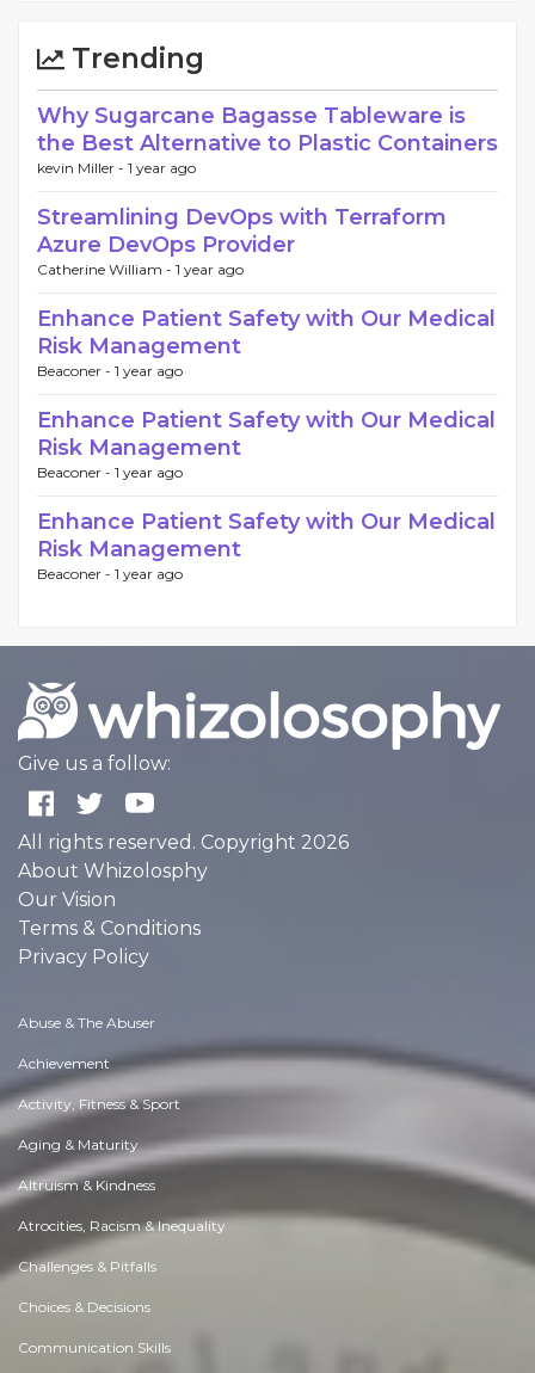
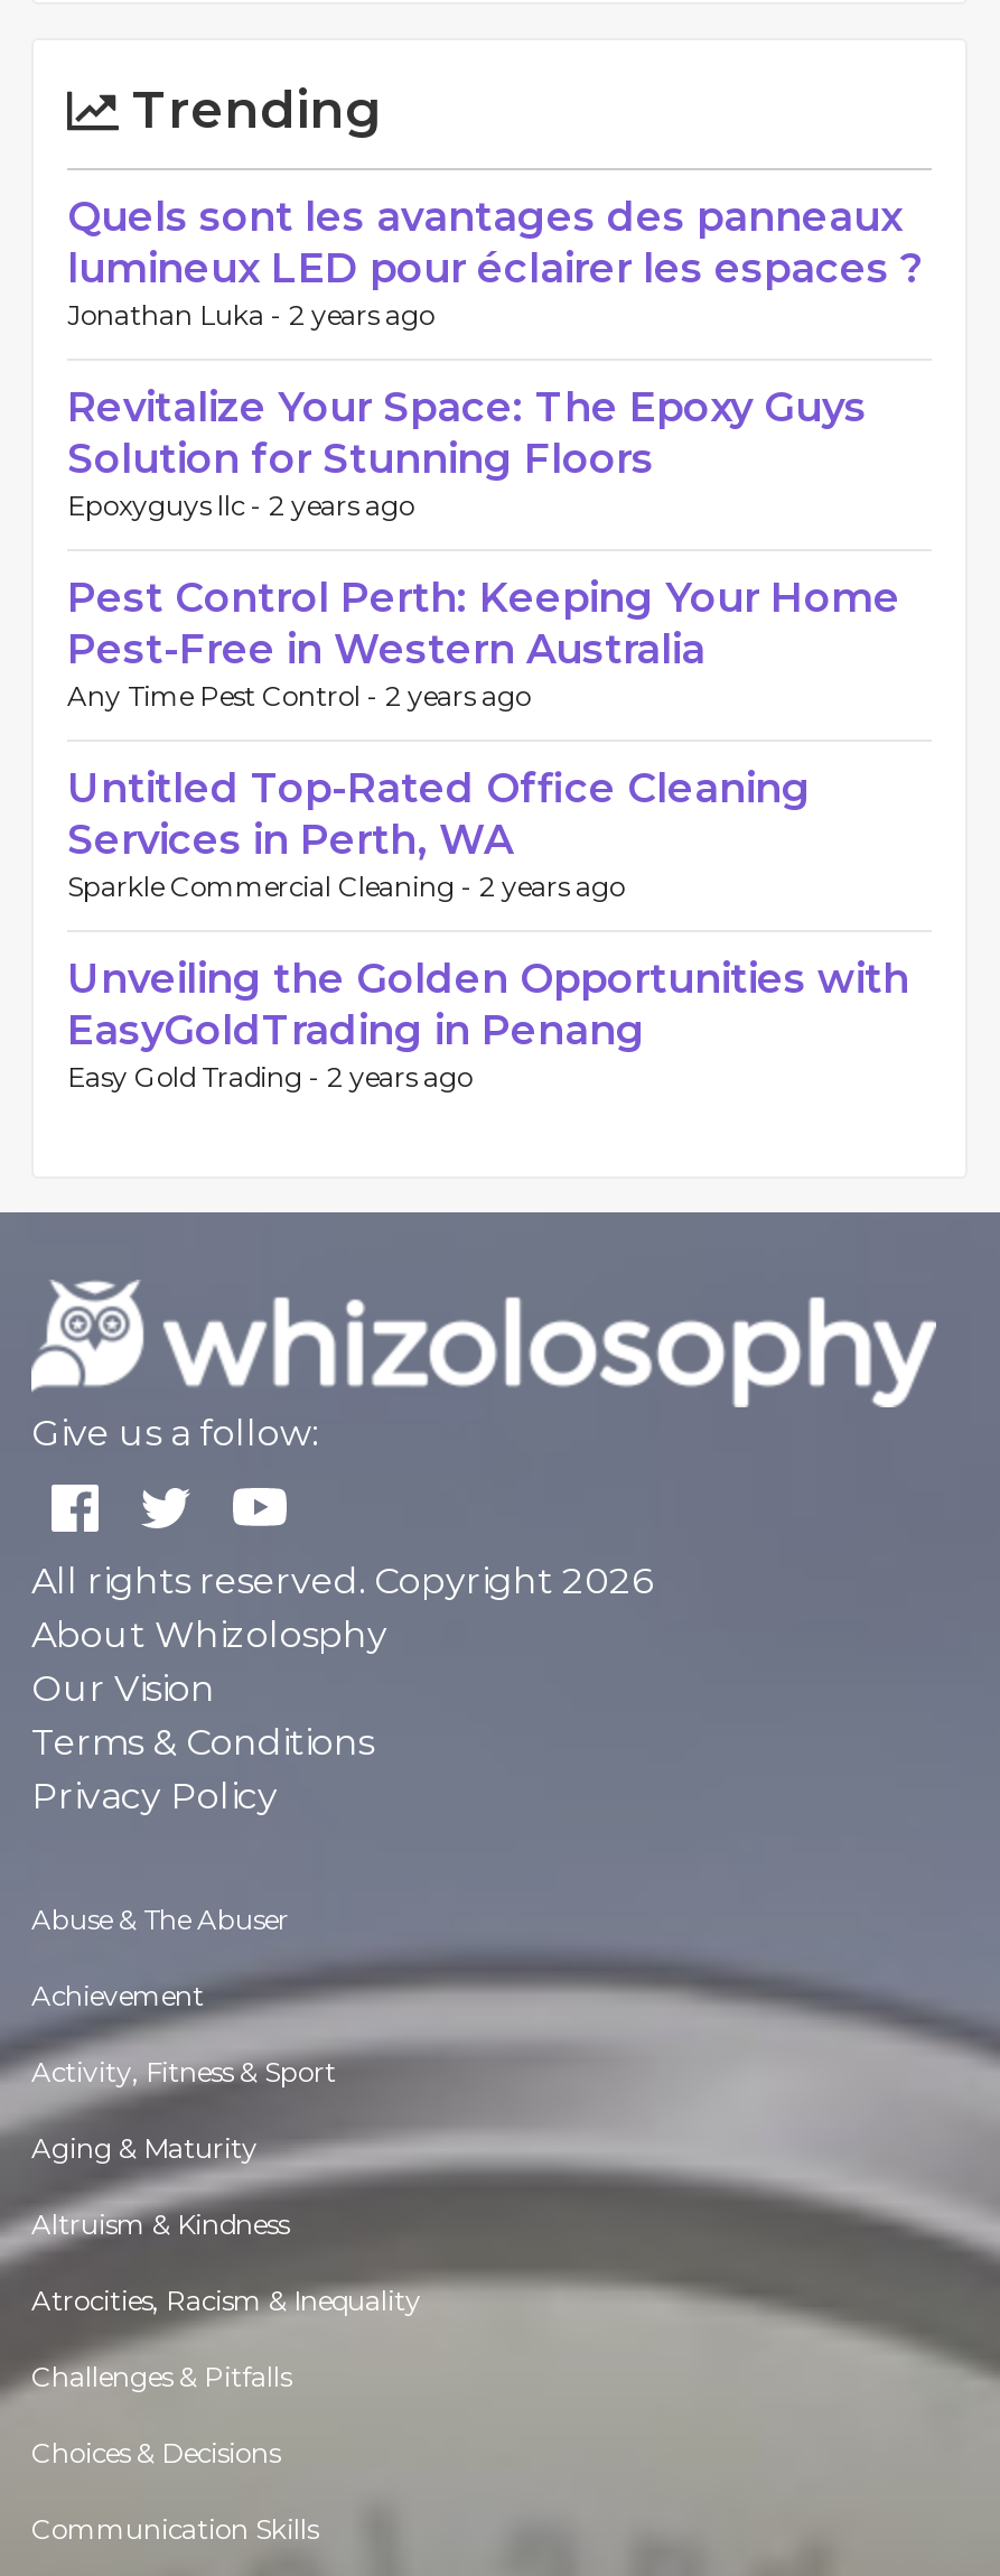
- Why Sugarcane Bagasse Tableware is
- the Best Alternative to Plastic Containers
- kevin Miller - 1 year ago
+ Quels sont les avantages des panneaux
+ lumineux LED pour éclairer les espaces ?
+ Jonathan Luka - 2 years ago

- Streamlining DevOps with Terraform
- Azure DevOps Provider
- Catherine William - 1 year ago
+ Revitalize Your Space: The Epoxy Guys
+ Solution for Stunning Floors
+ Epoxyguys llc - 2 years ago

- Enhance Patient Safety with Our Medical
- Risk Management
- Beaconer - 1 year ago
+ Pest Control Perth: Keeping Your Home
+ Pest-Free in Western Australia
+ Any Time Pest Control - 2 years ago

- Enhance Patient Safety with Our Medical
- Risk Management
- Beaconer - 1 year ago
+ Untitled Top-Rated Office Cleaning
+ Services in Perth, WA
+ Sparkle Commercial Cleaning - 2 years ago

- Enhance Patient Safety with Our Medical
- Risk Management
- Beaconer - 1 year ago
+ Unveiling the Golden Opportunities with
+ EasyGoldTrading in Penang
+ Easy Gold Trading - 2 years ago
